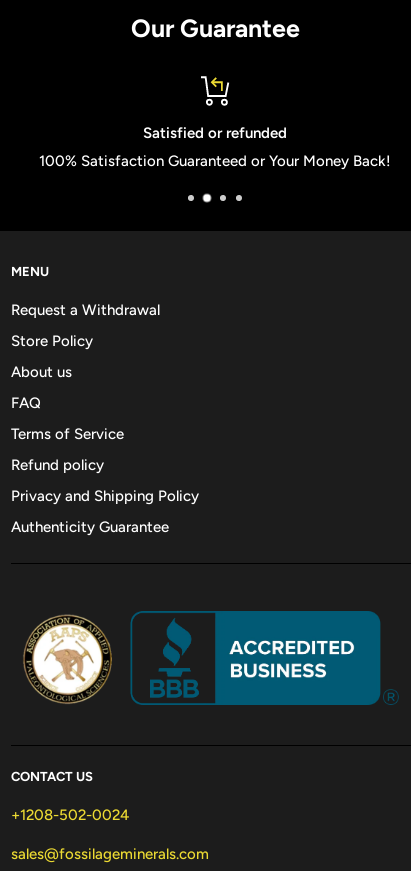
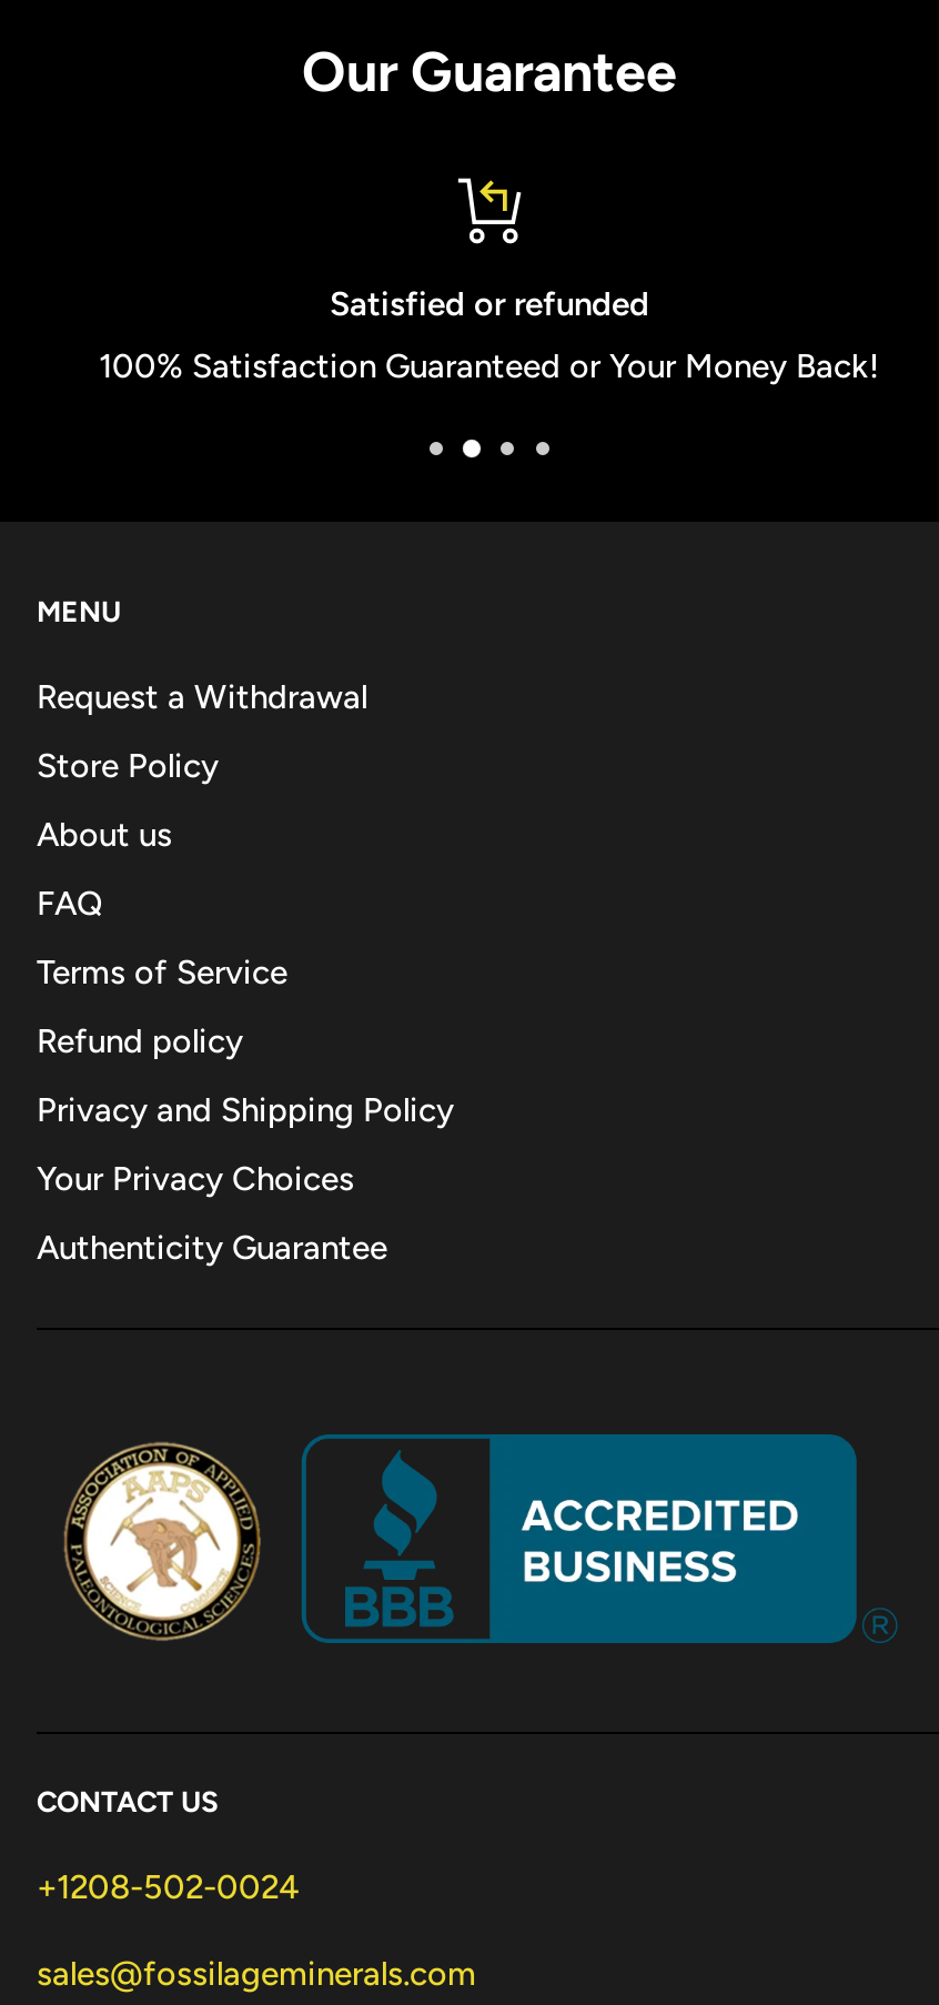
+ Your Privacy Choices
